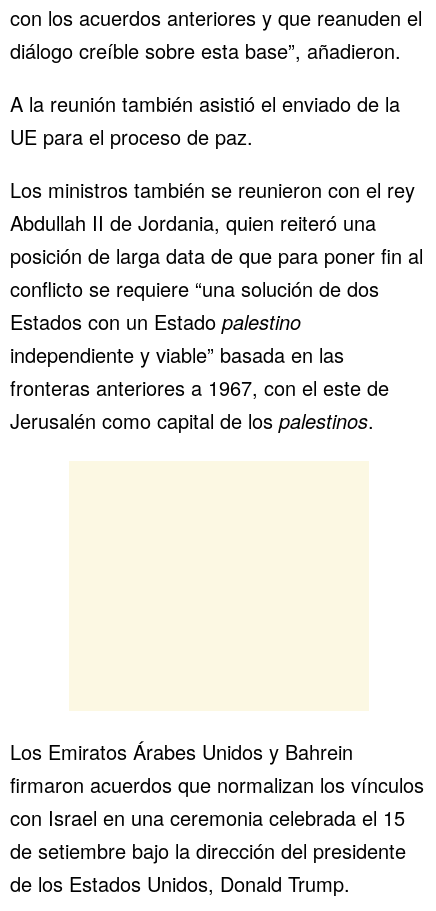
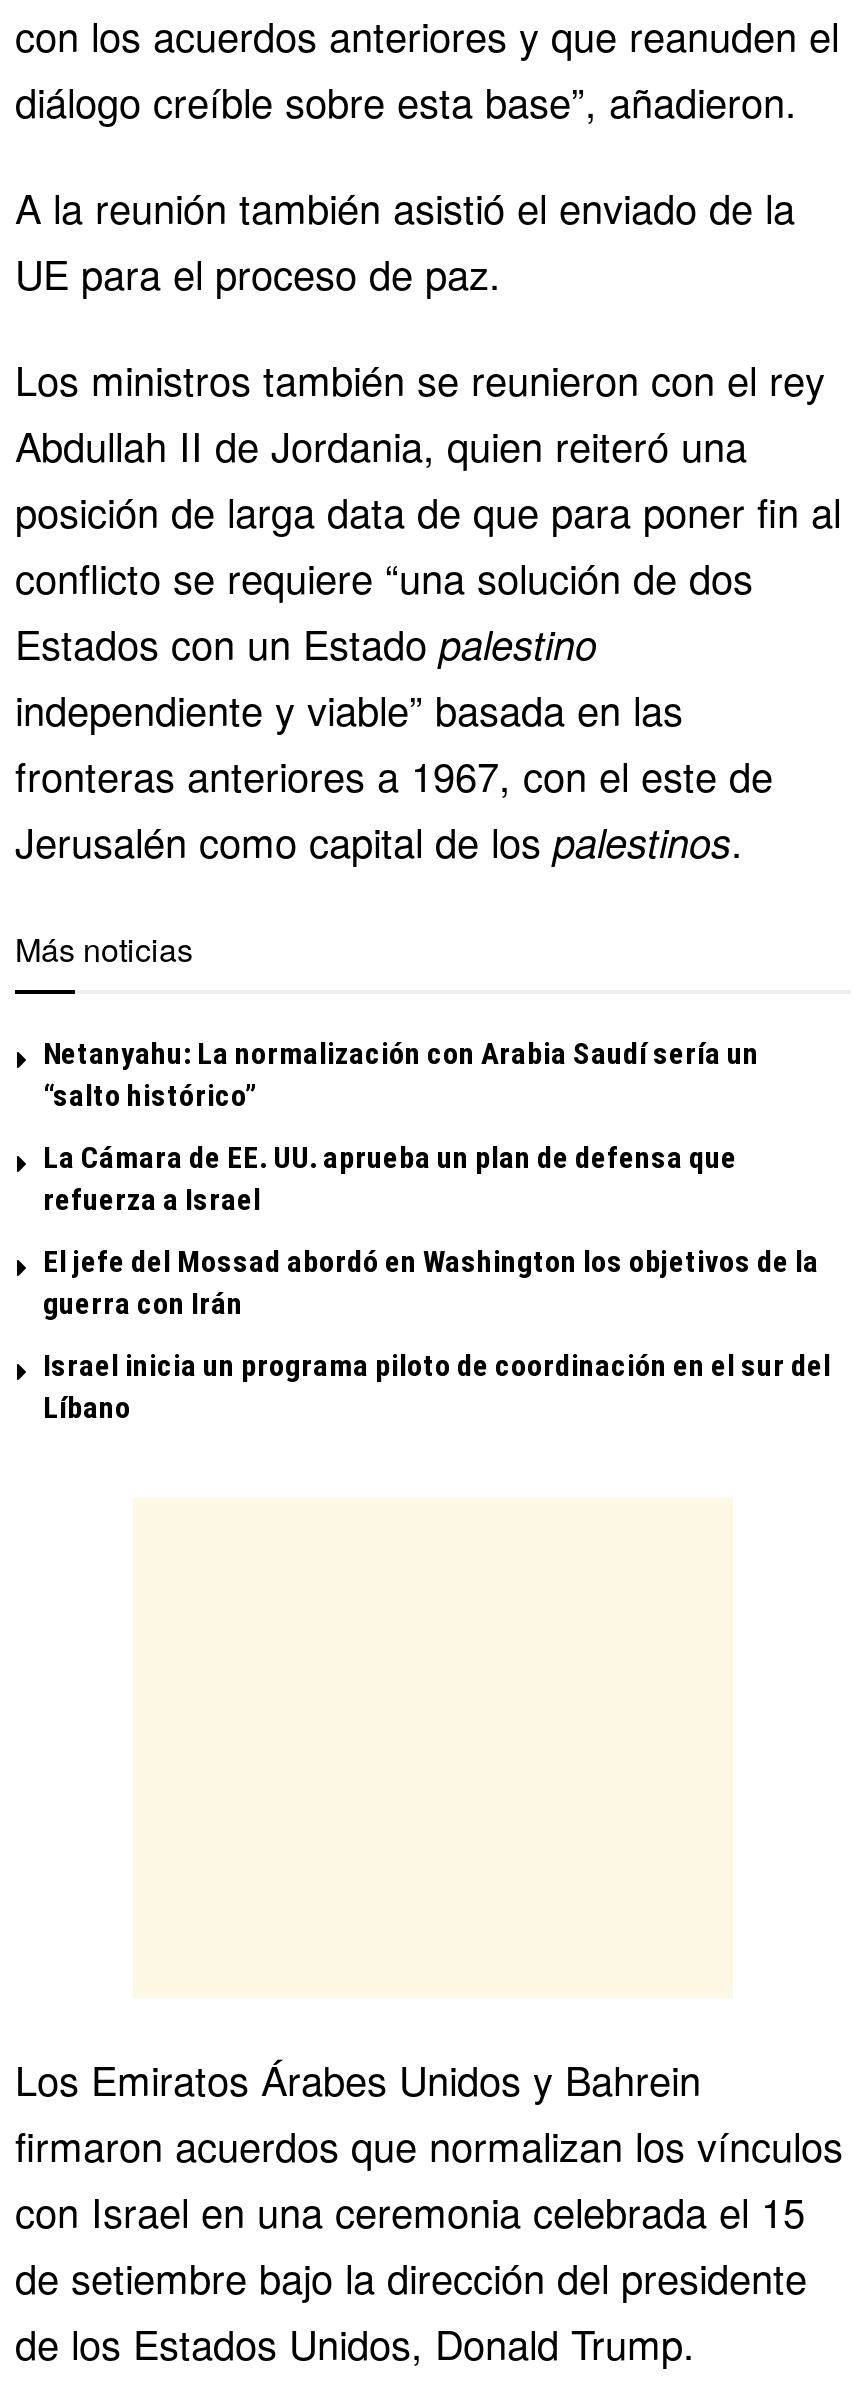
+ Más noticias
+ Netanyahu: La normalización con Arabia Saudí sería un
+ “salto histórico”
+ La Cámara de EE. UU. aprueba un plan de defensa que
+ refuerza a Israel
+ El jefe del Mossad abordó en Washington los objetivos de la
+ guerra con Irán
+ Israel inicia un programa piloto de coordinación en el sur del
+ Líbano
